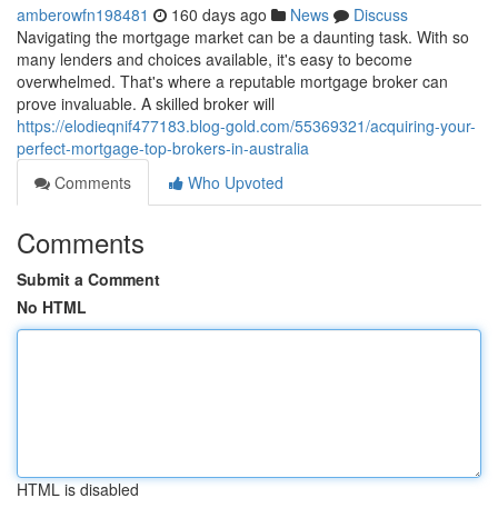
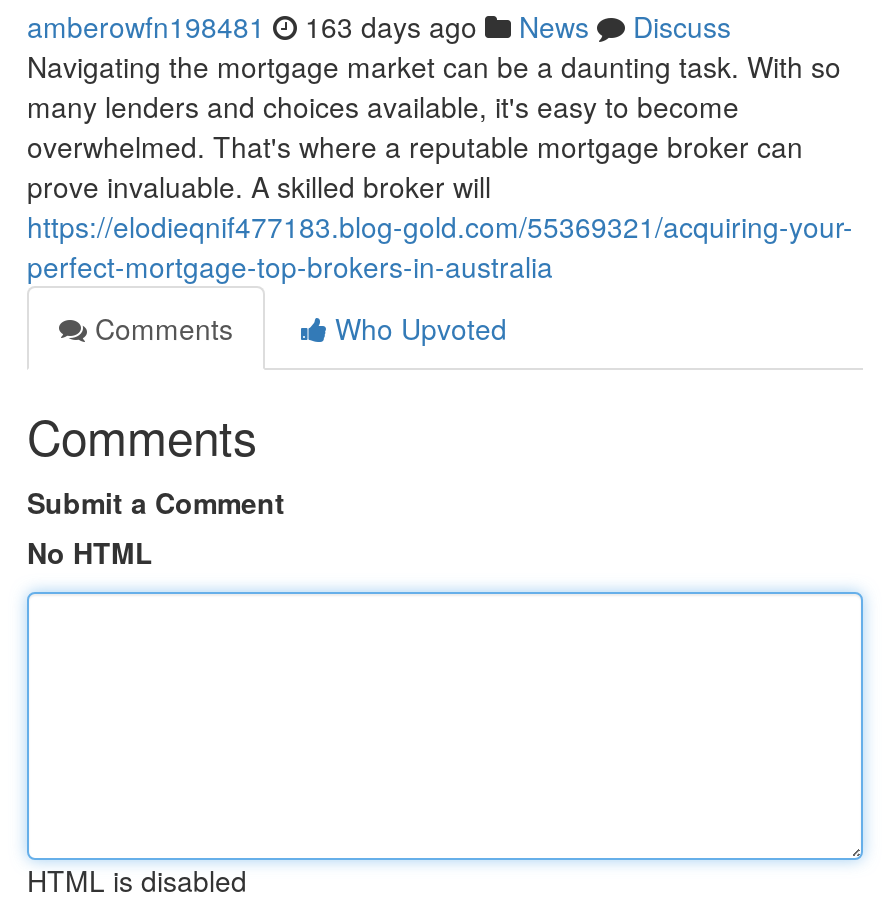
- amberowfn198481 160 days ago News Discuss
+ amberowfn198481 163 days ago News Discuss
